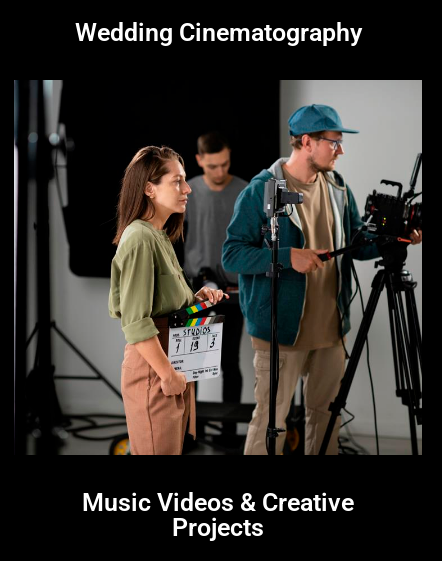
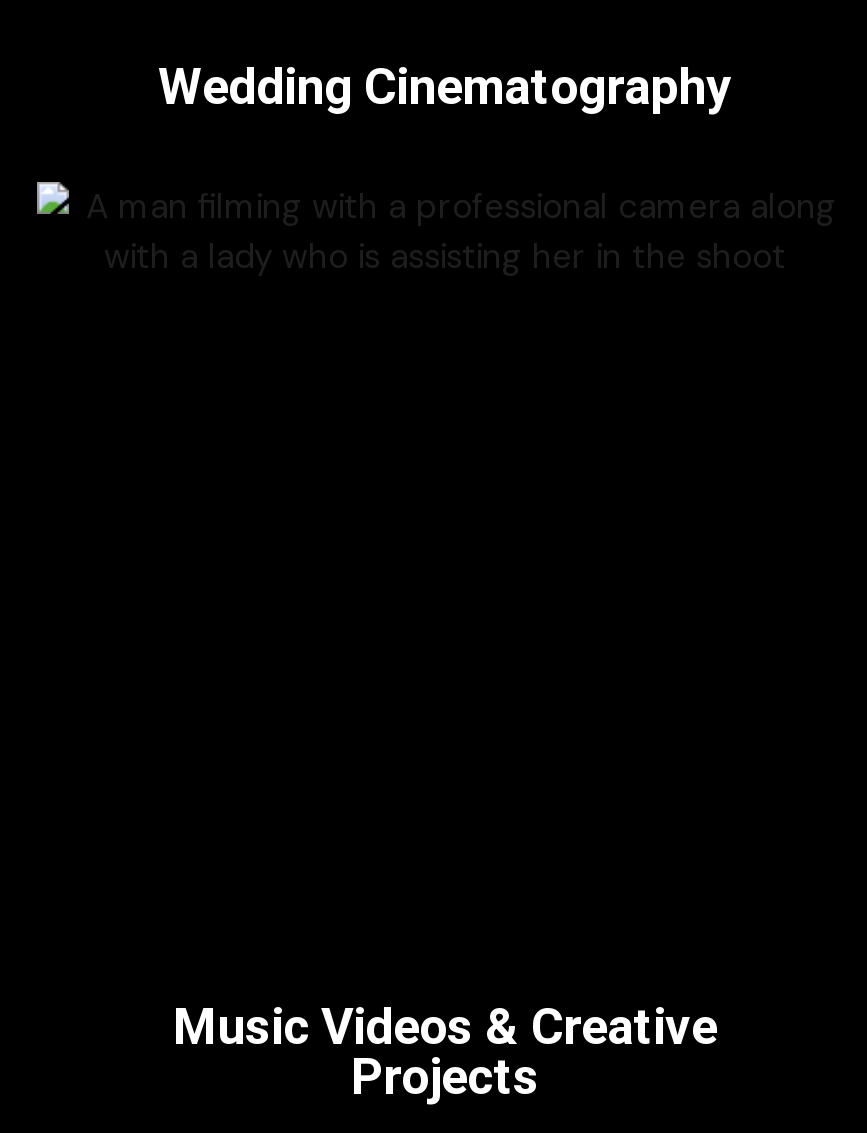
- [image]
